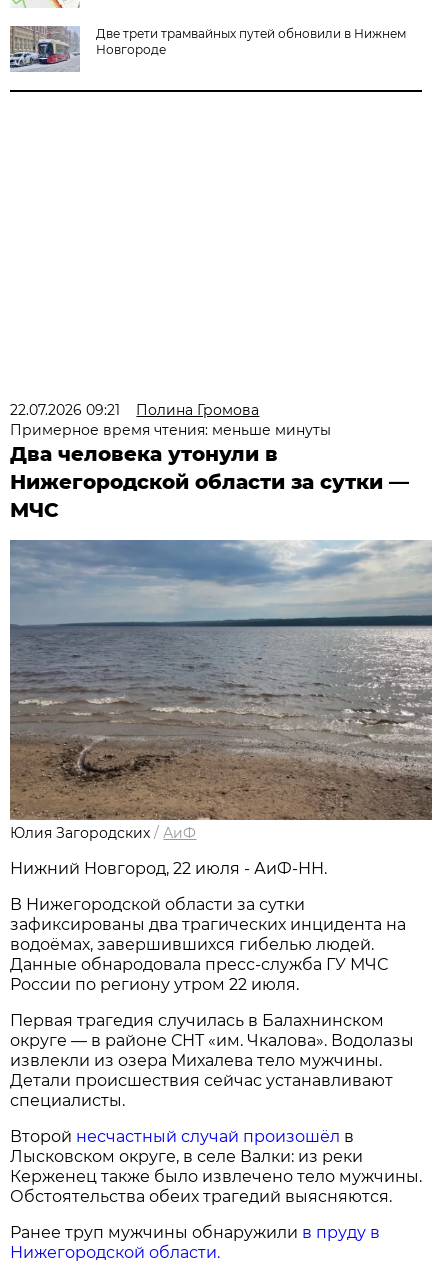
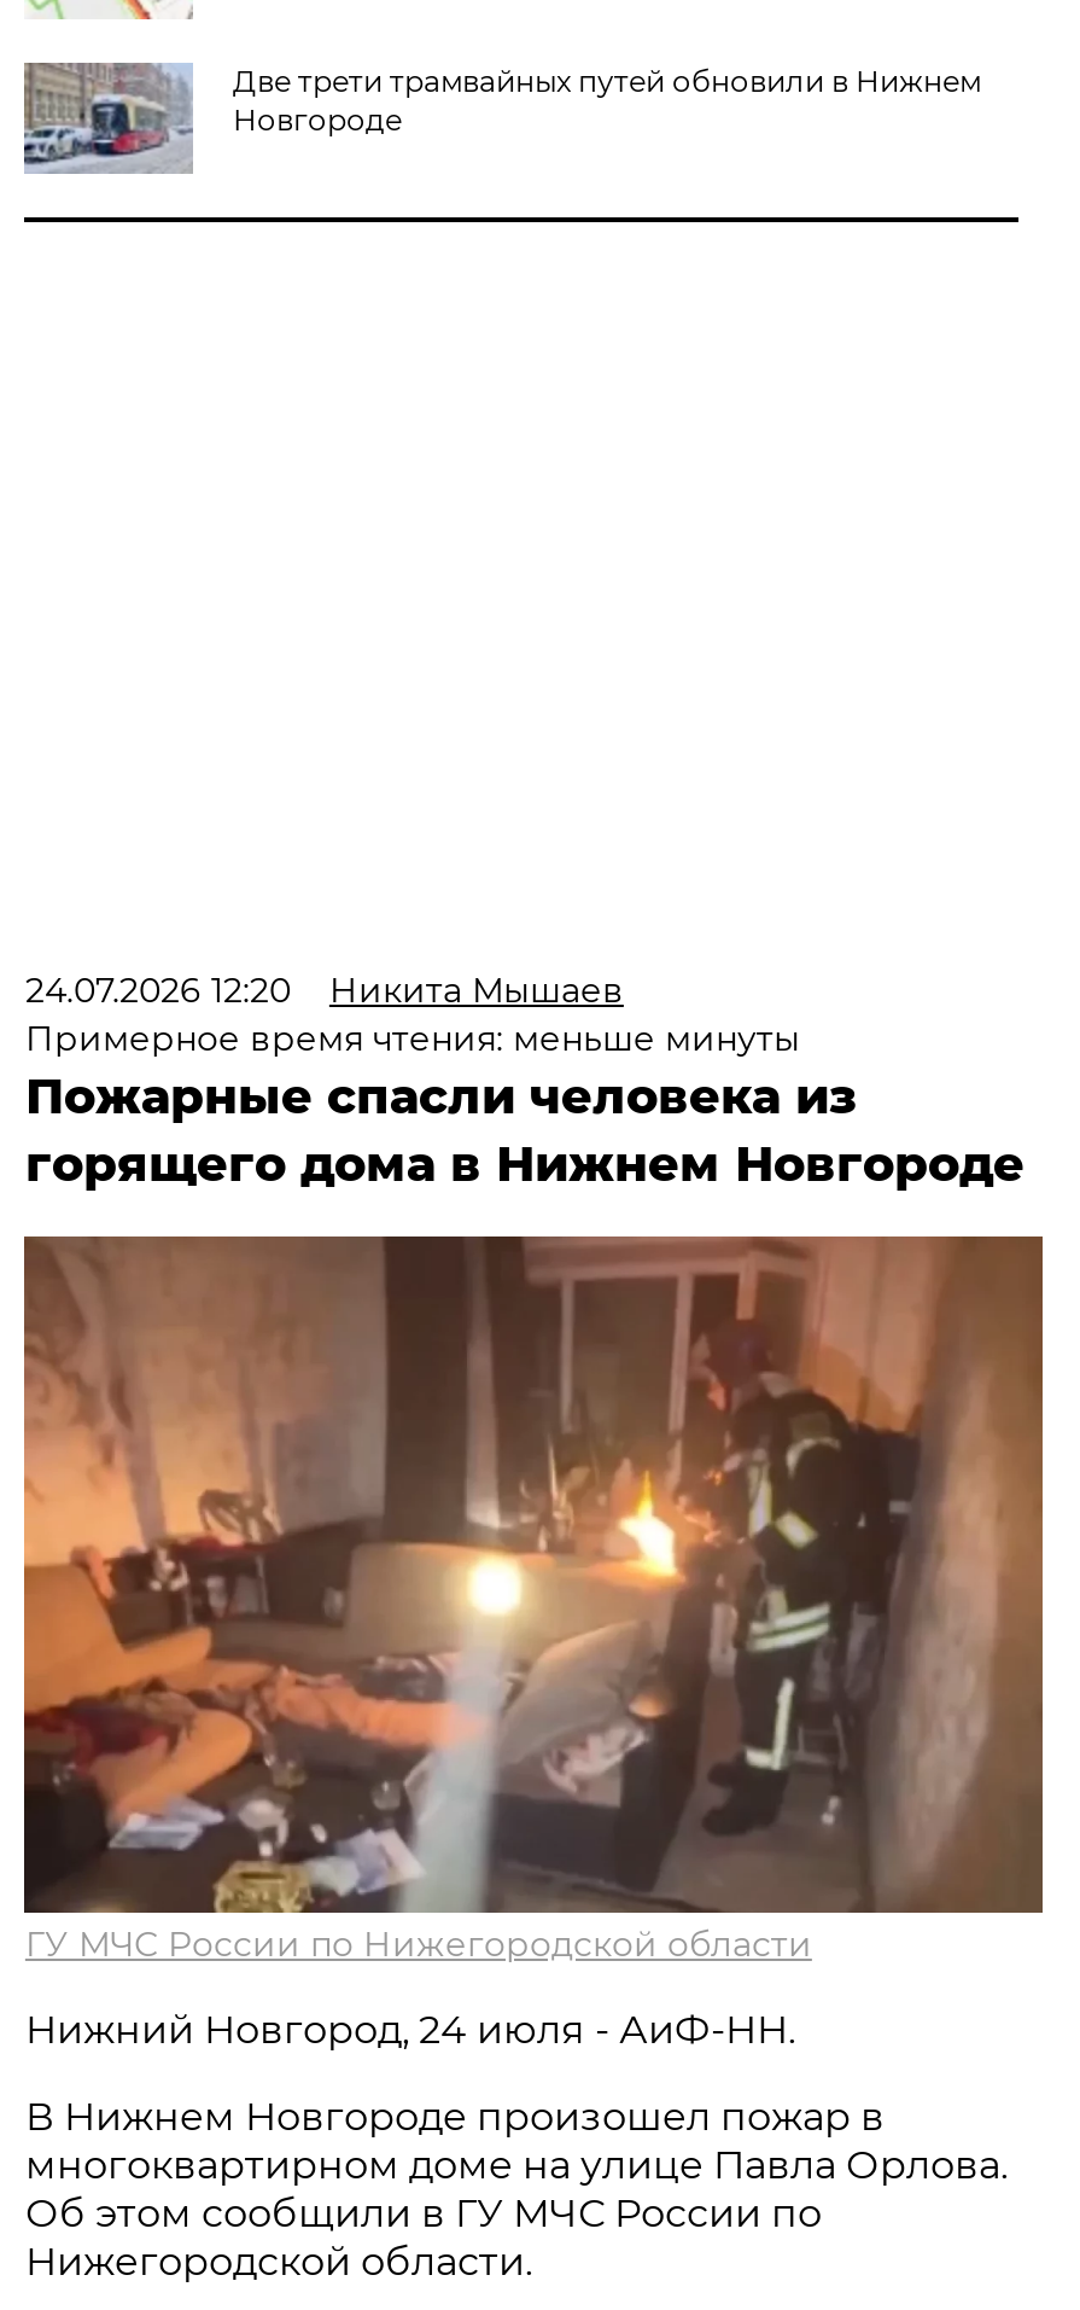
- 22.07.2026 09:21
- Полина Громова
+ 24.07.2026 12:20
+ Никита Мышаев

- Два человека утонули в
- Нижегородской области за сутки —
- МЧС
+ Пожарные спасли человека из
+ горящего дома в Нижнем Новгороде

- [image]
+ [image]

- Юлия Загородских / АиФ
- Нижний Новгород, 22 июля - АиФ-НН.
- В Нижегородской области за сутки
- зафиксированы два трагических инцидента на
- водоёмах, завершившихся гибелью людей.
- Данные обнародовала пресс‑служба ГУ МЧС
- России по региону утром 22 июля.
- Первая трагедия случилась в Балахнинском
- округе — в районе СНТ «им. Чкалова». Водолазы
- извлекли из озера Михалева тело мужчины.
- Детали происшествия сейчас устанавливают
- специалисты.
- Второй несчастный случай произошёл в
- Лысковском округе, в селе Валки: из реки
- Керженец также было извлечено тело мужчины.
- Обстоятельства обеих трагедий выясняются.
- Ранее труп мужчины обнаружили в пруду в
+ ГУ МЧС России по Нижегородской области
+ Нижний Новгород, 24 июля - АиФ-НН.
+ В Нижнем Новгороде произошел пожар в
+ многоквартирном доме на улице Павла Орлова.
+ Об этом сообщили в ГУ МЧС России по
